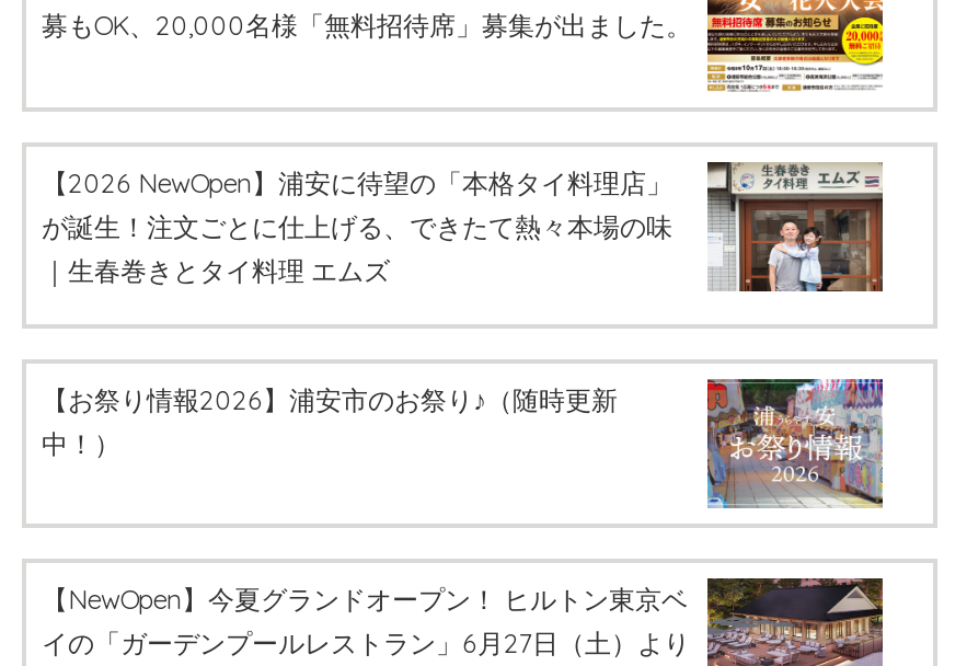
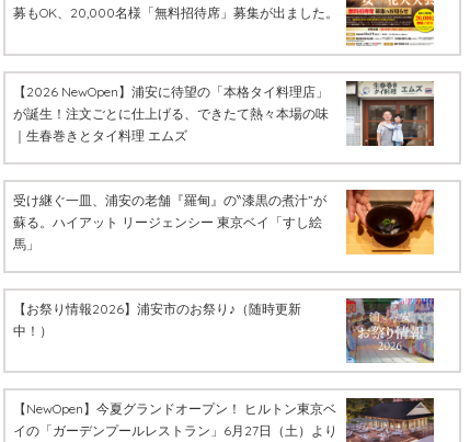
+ [image]
+ 受け継ぐ一皿、浦安の老舗『羅甸』の‶漆黒の煮汁”が
+ 蘇る。ハイアット リージェンシー 東京ベイ「すし絵
+ 馬」
